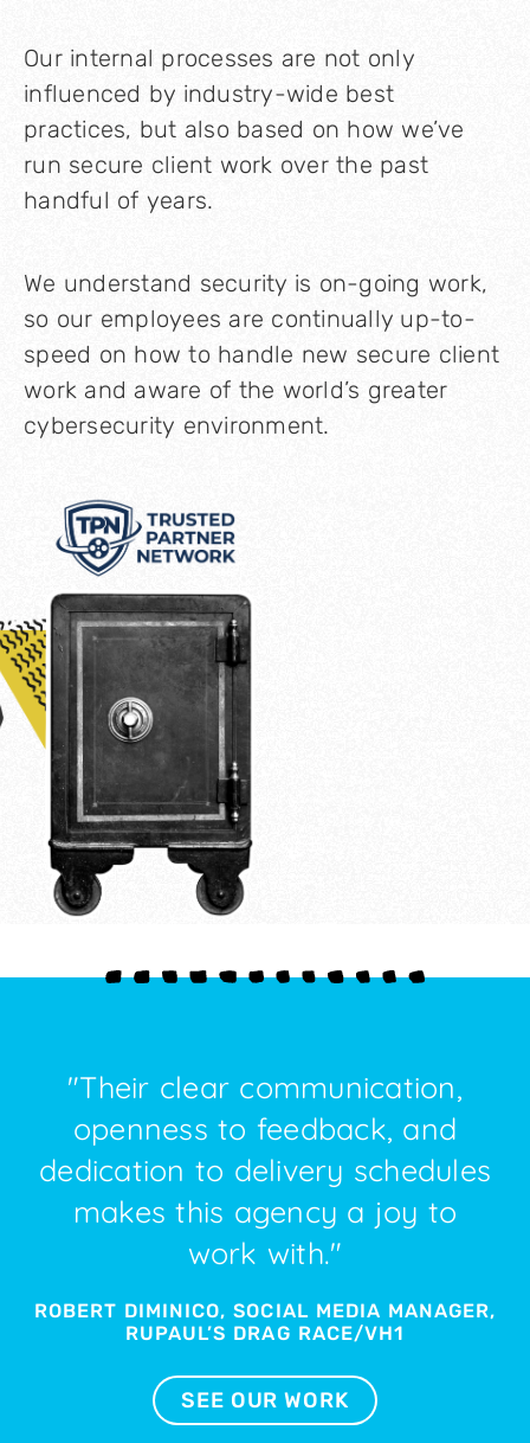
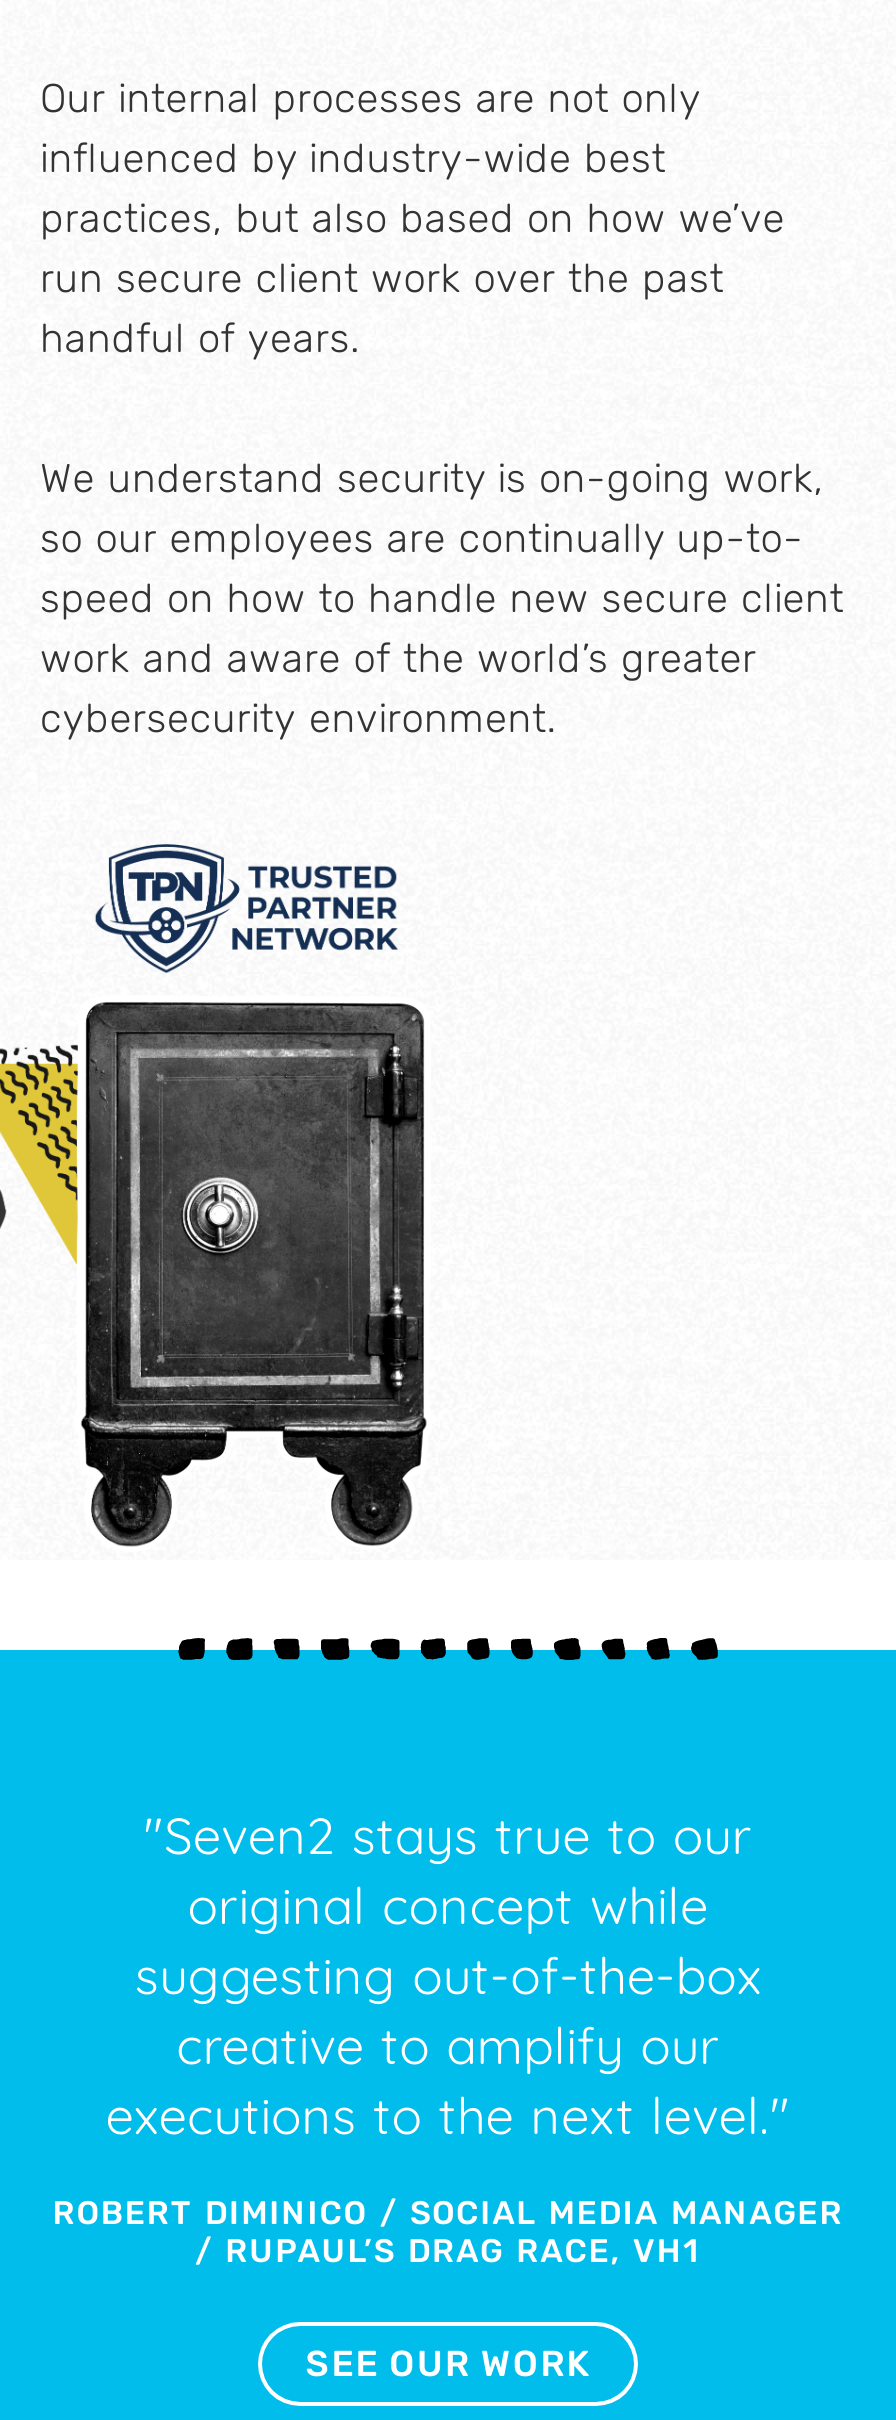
- "Their clear communication,
- openness to feedback, and
- dedication to delivery schedules
- makes this agency a joy to
- work with."
+ "Seven2 stays true to our
+ original concept while
+ suggesting out-of-the-box
+ creative to amplify our
+ executions to the next level."

- ROBERT DIMINICO, SOCIAL MEDIA MANAGER,
- RUPAUL’S DRAG RACE/VH1
+ ROBERT DIMINICO / SOCIAL MEDIA MANAGER
+ / RUPAUL’S DRAG RACE, VH1
